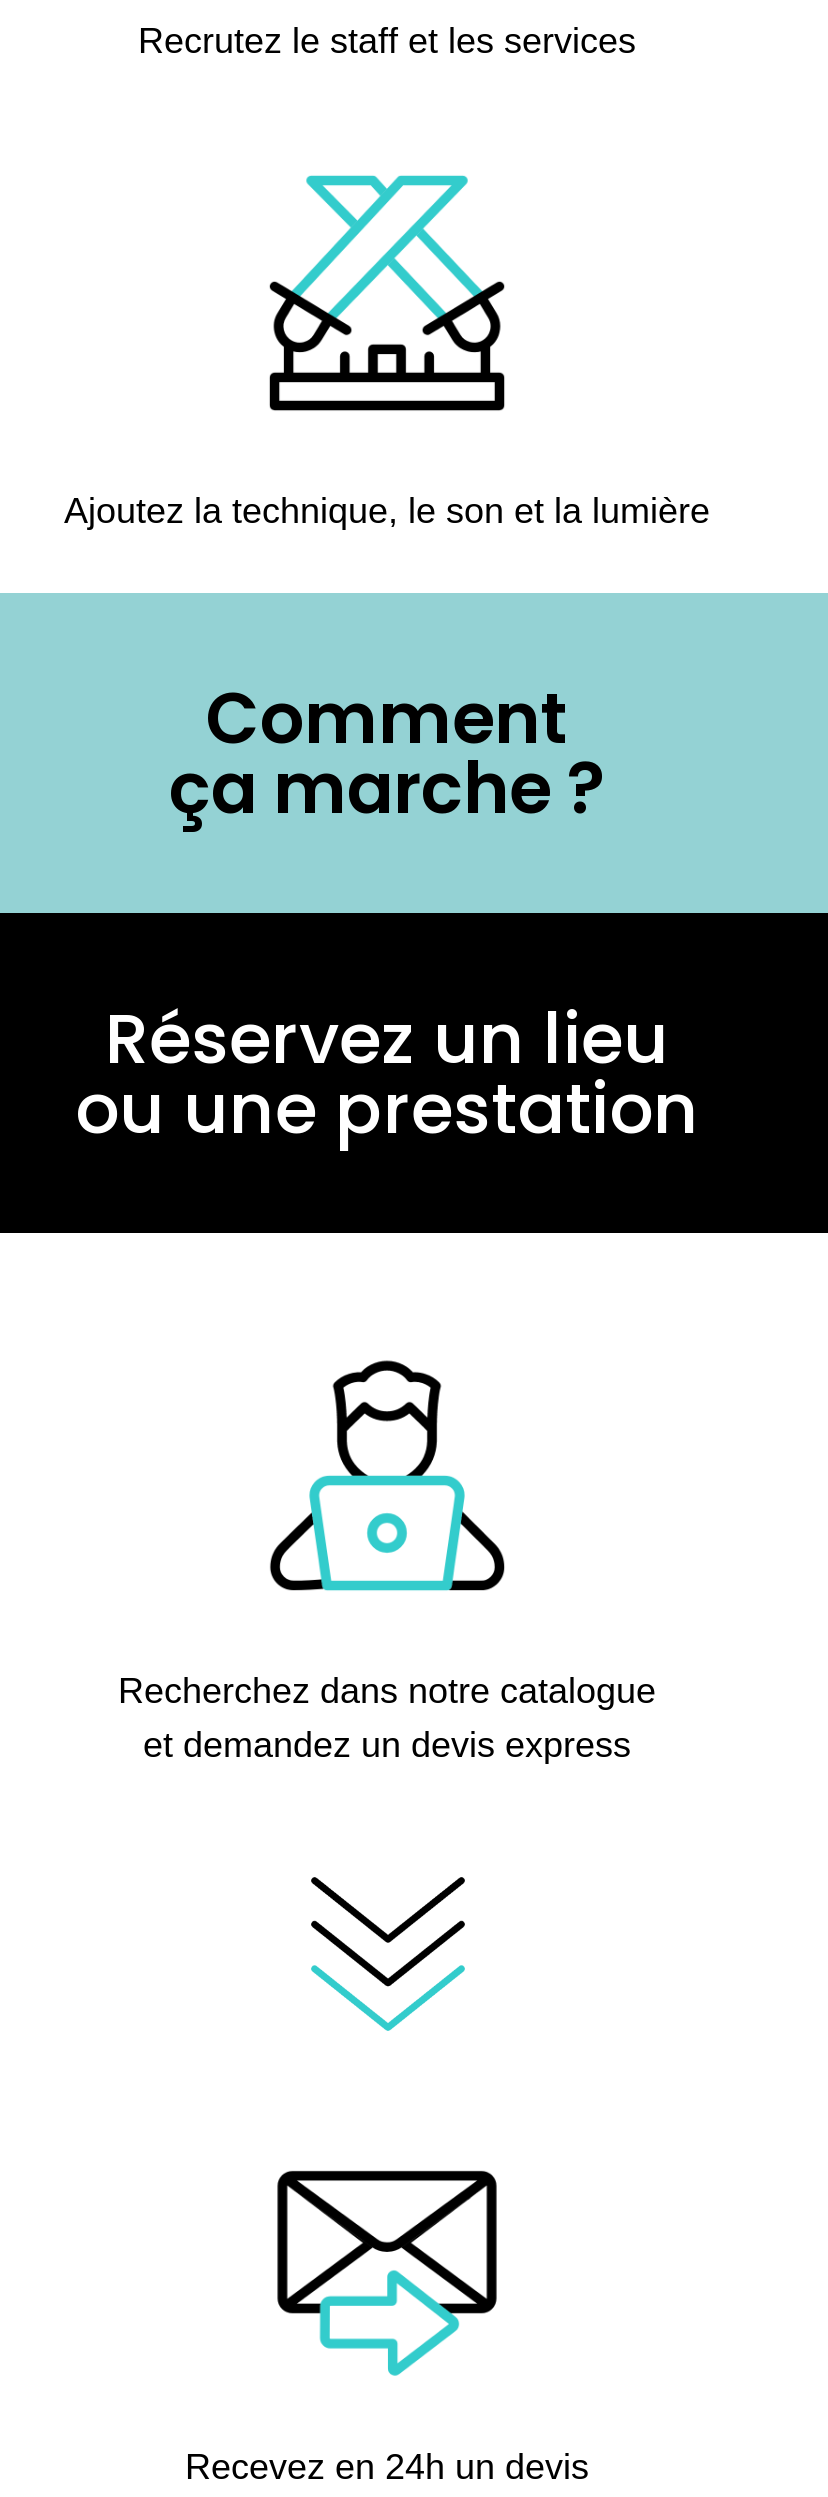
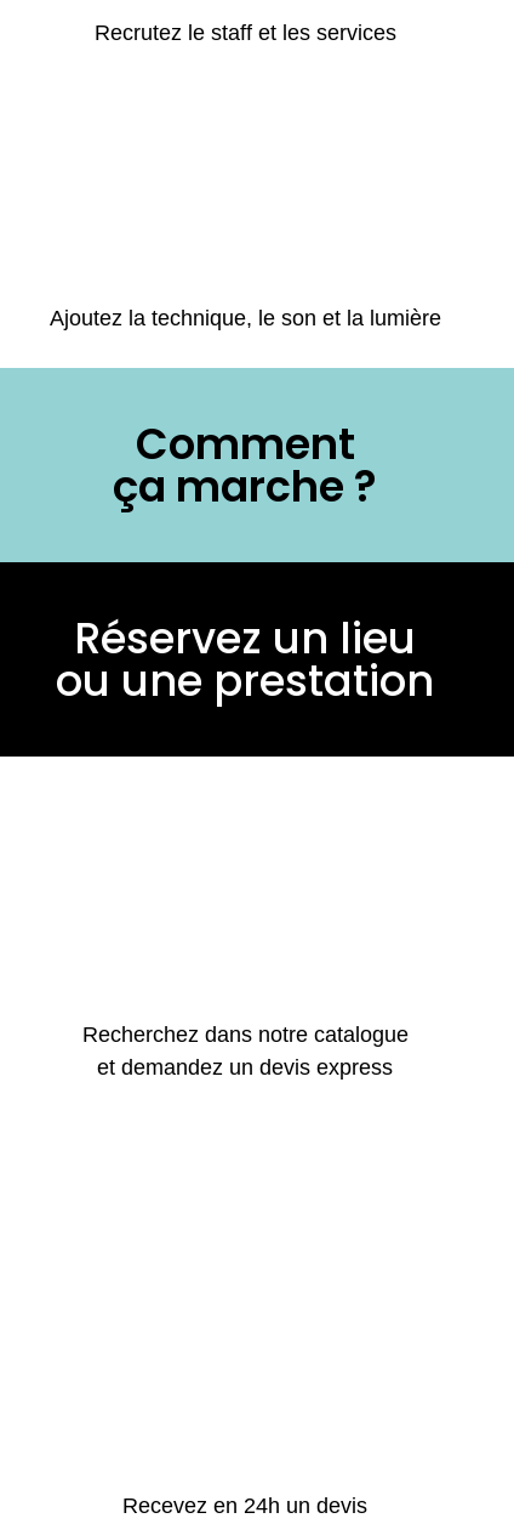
- [image]

- [image]

- [image]

- [image]
